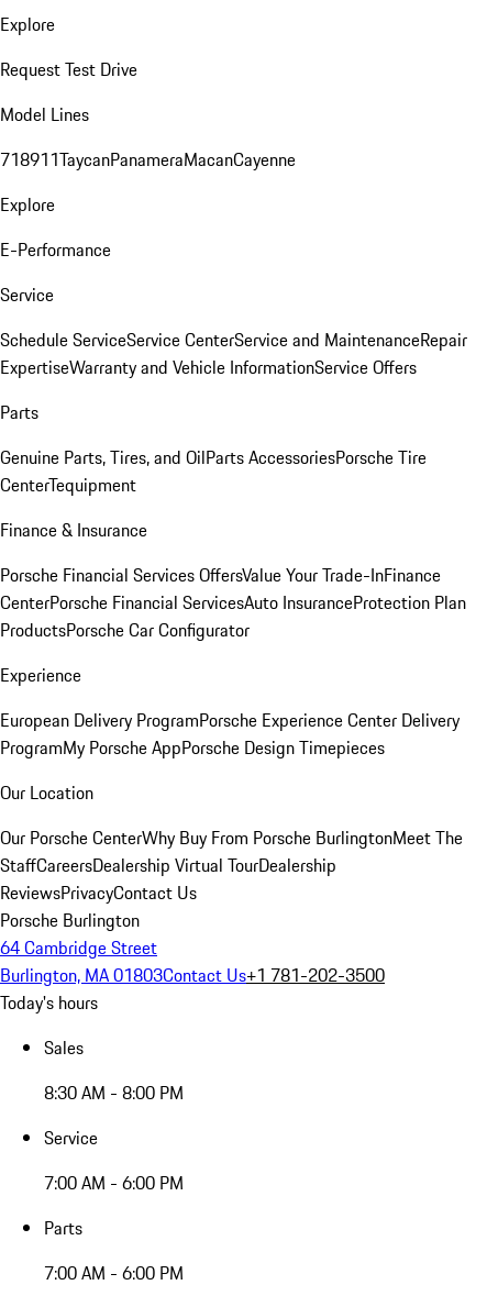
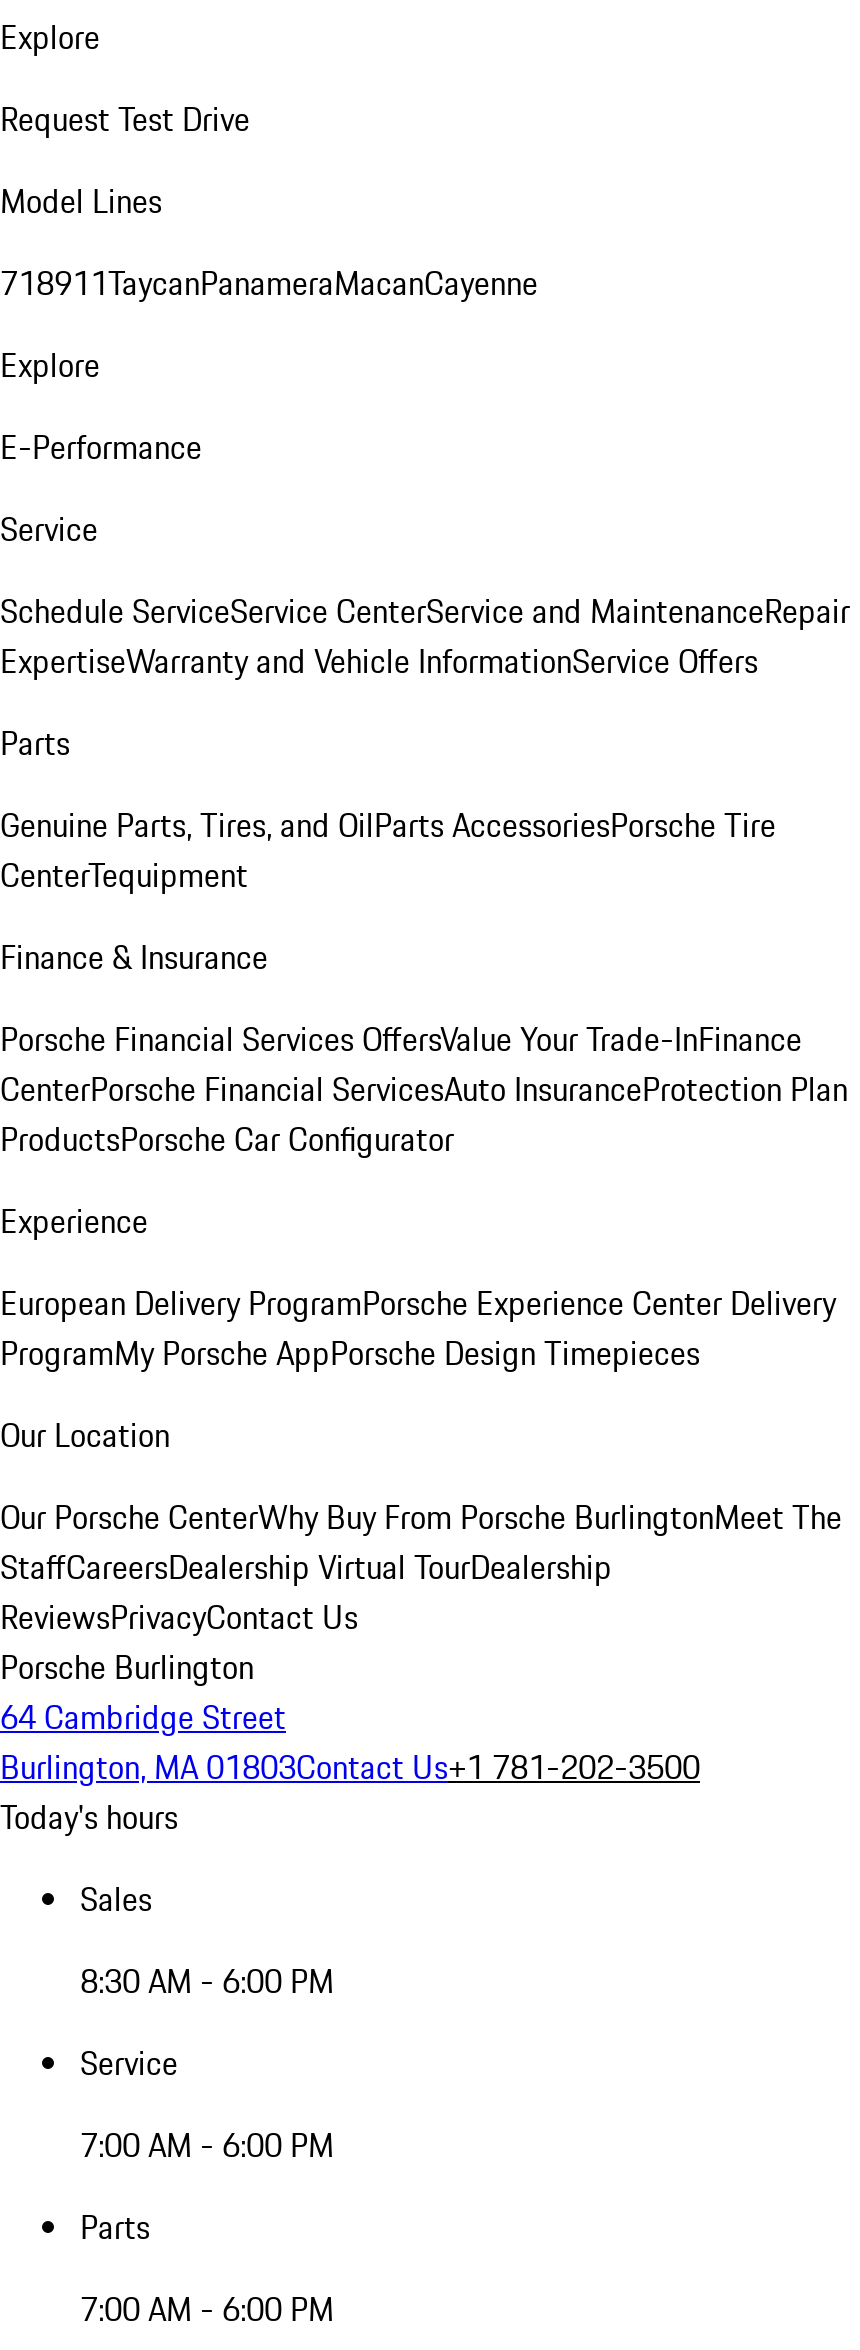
- 8:30 AM - 8:00 PM
+ 8:30 AM - 6:00 PM
